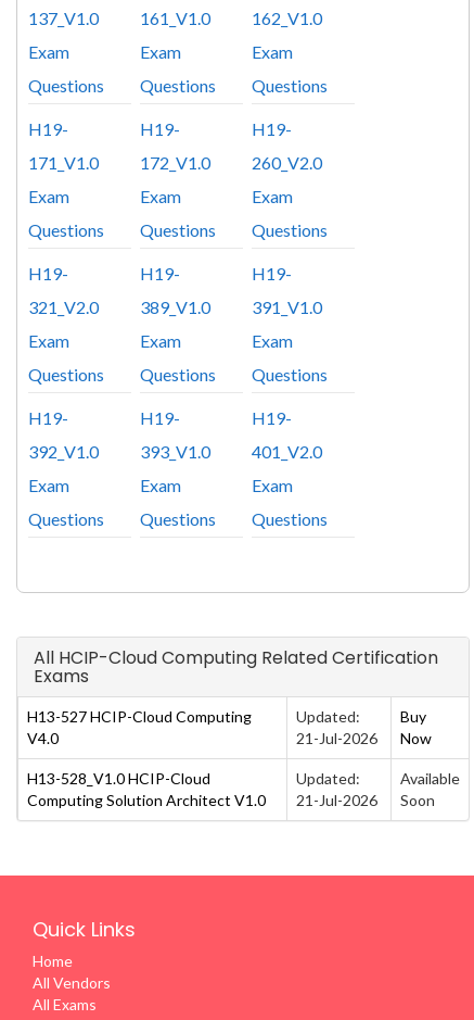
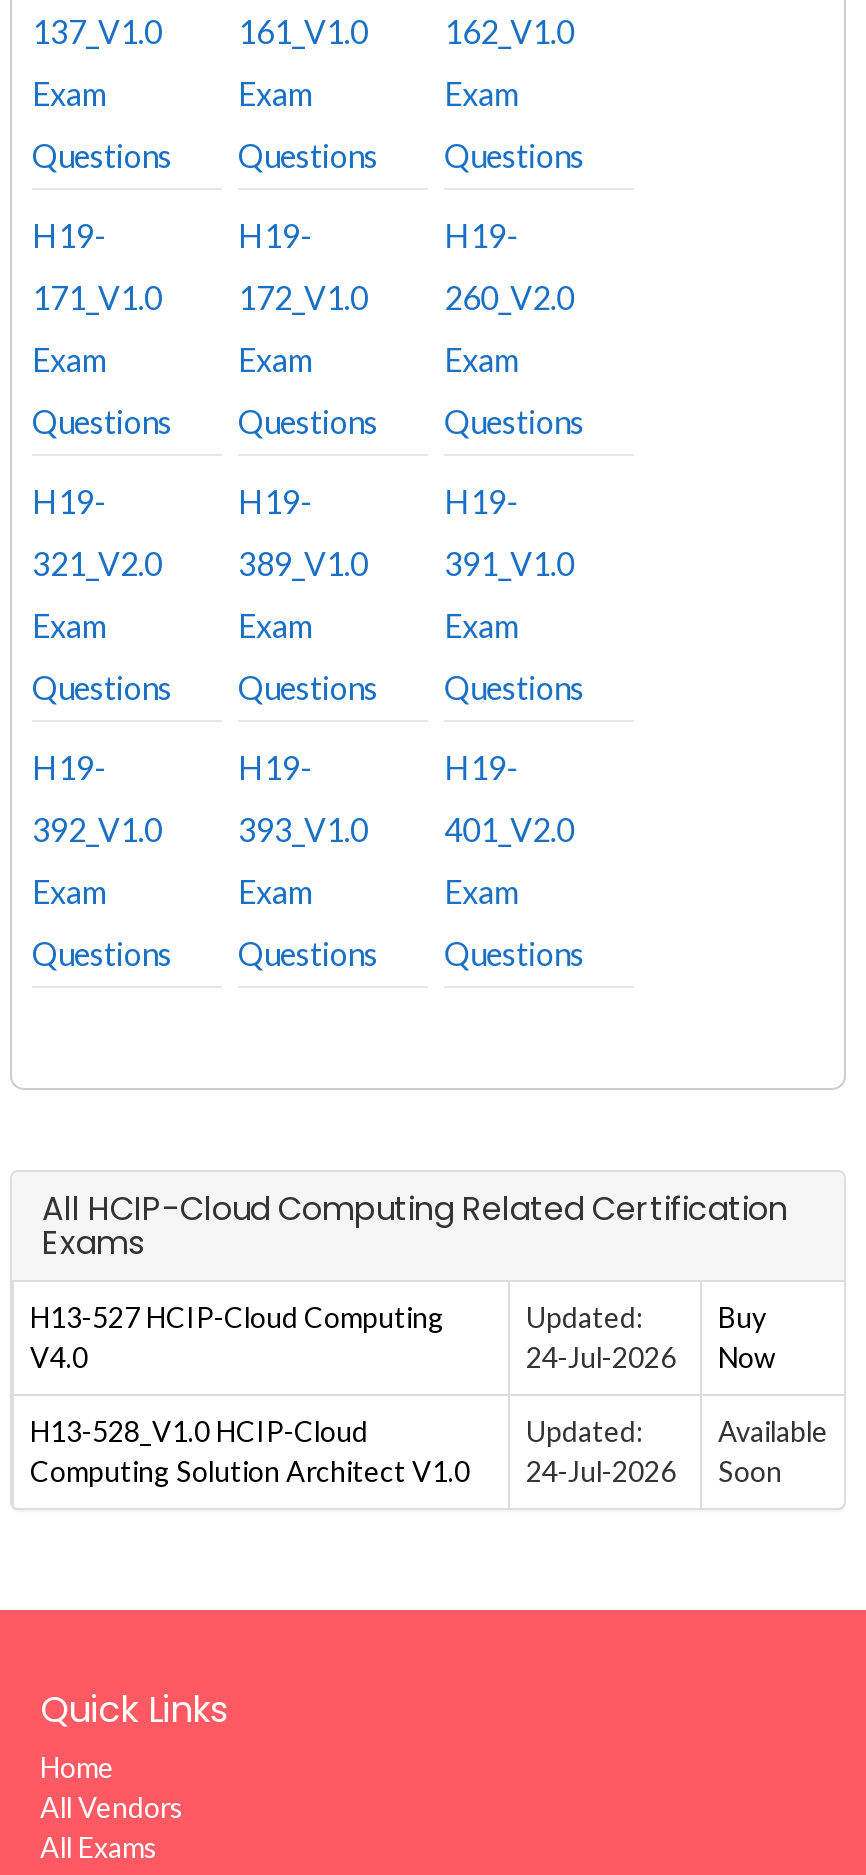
- 21-Jul-2026 Now
+ 24-Jul-2026 Now

- Computing Solution Architect V1.0 21-Jul-2026 Soon
+ Computing Solution Architect V1.0 24-Jul-2026 Soon
